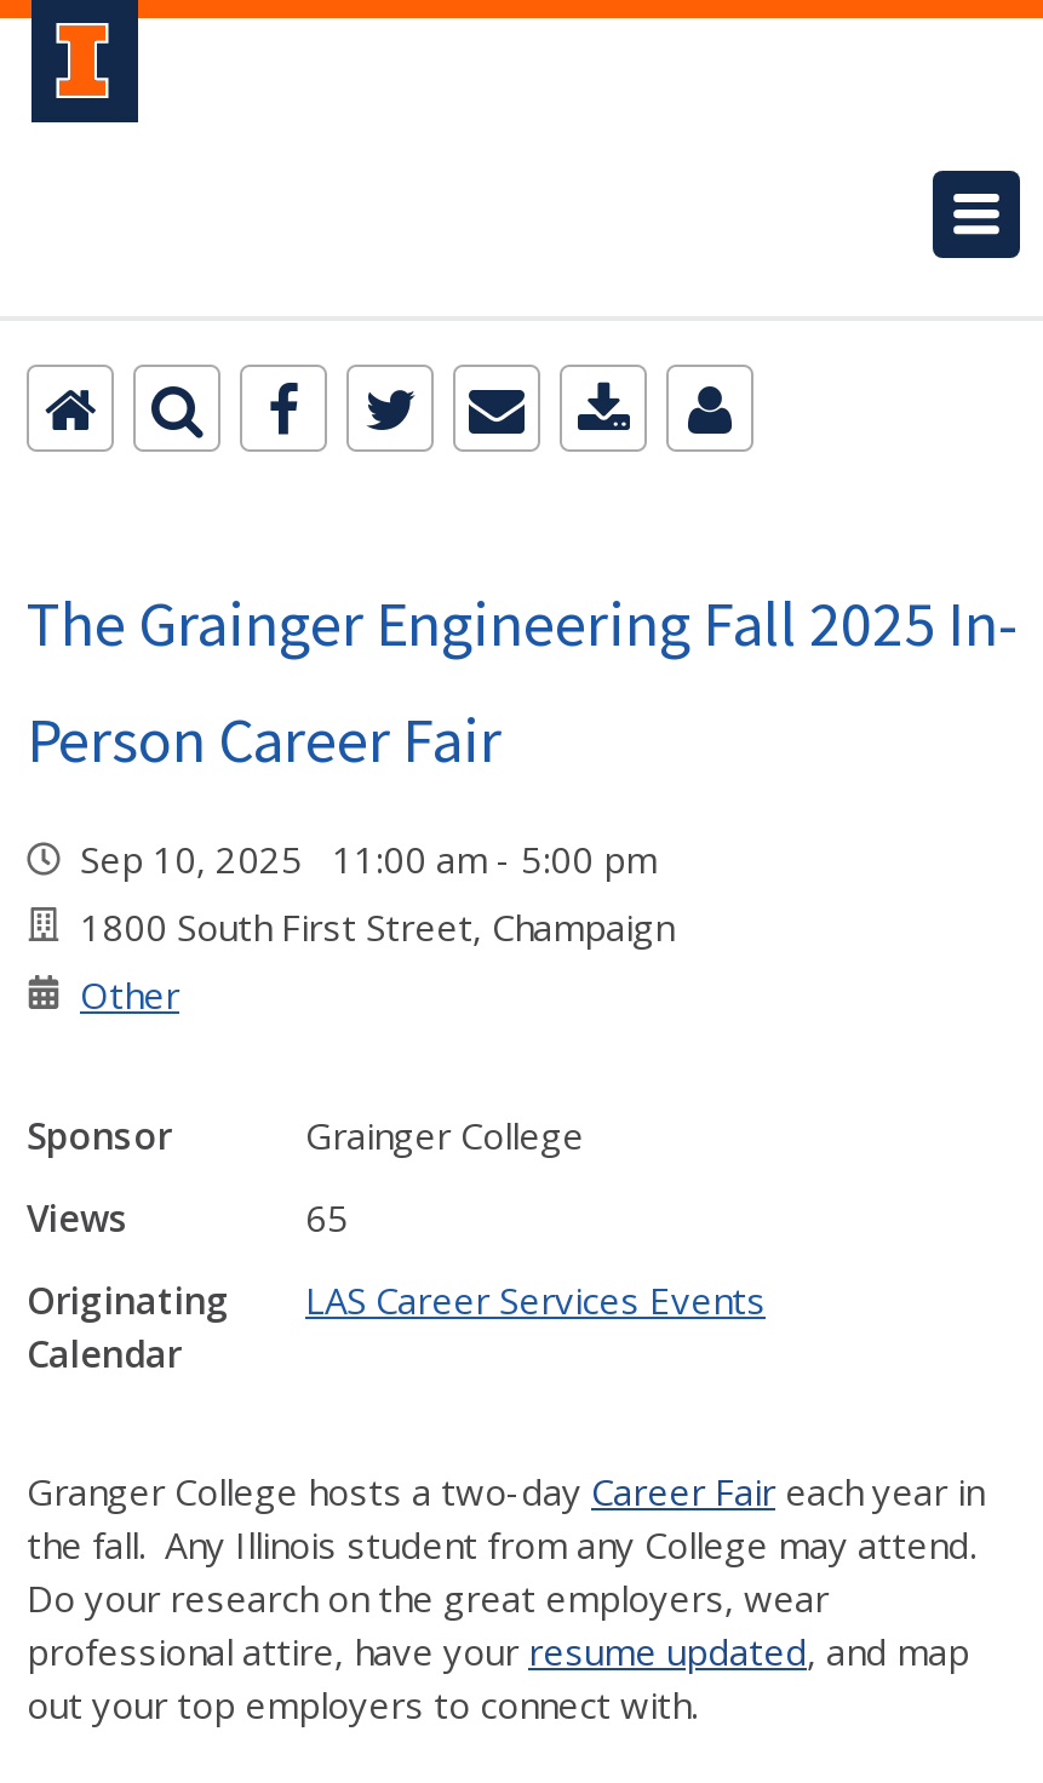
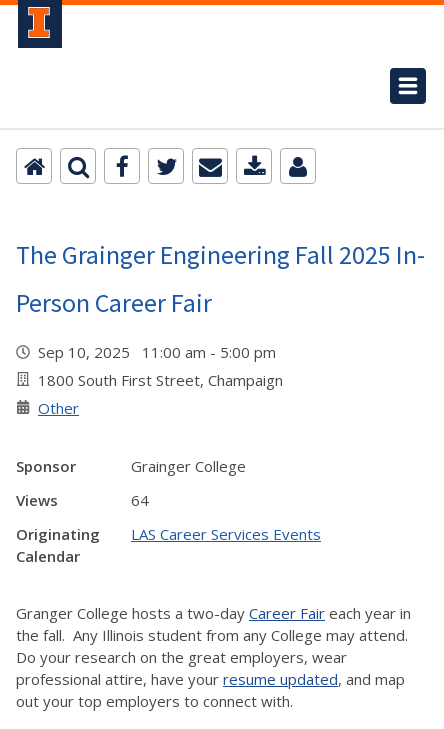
- 65
+ 64
